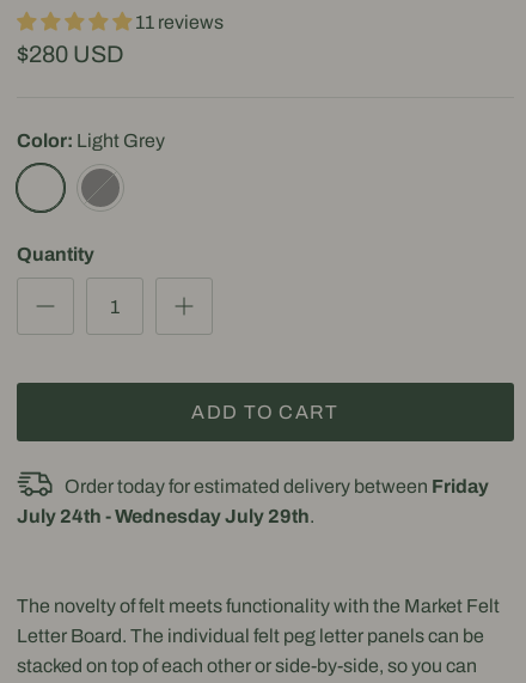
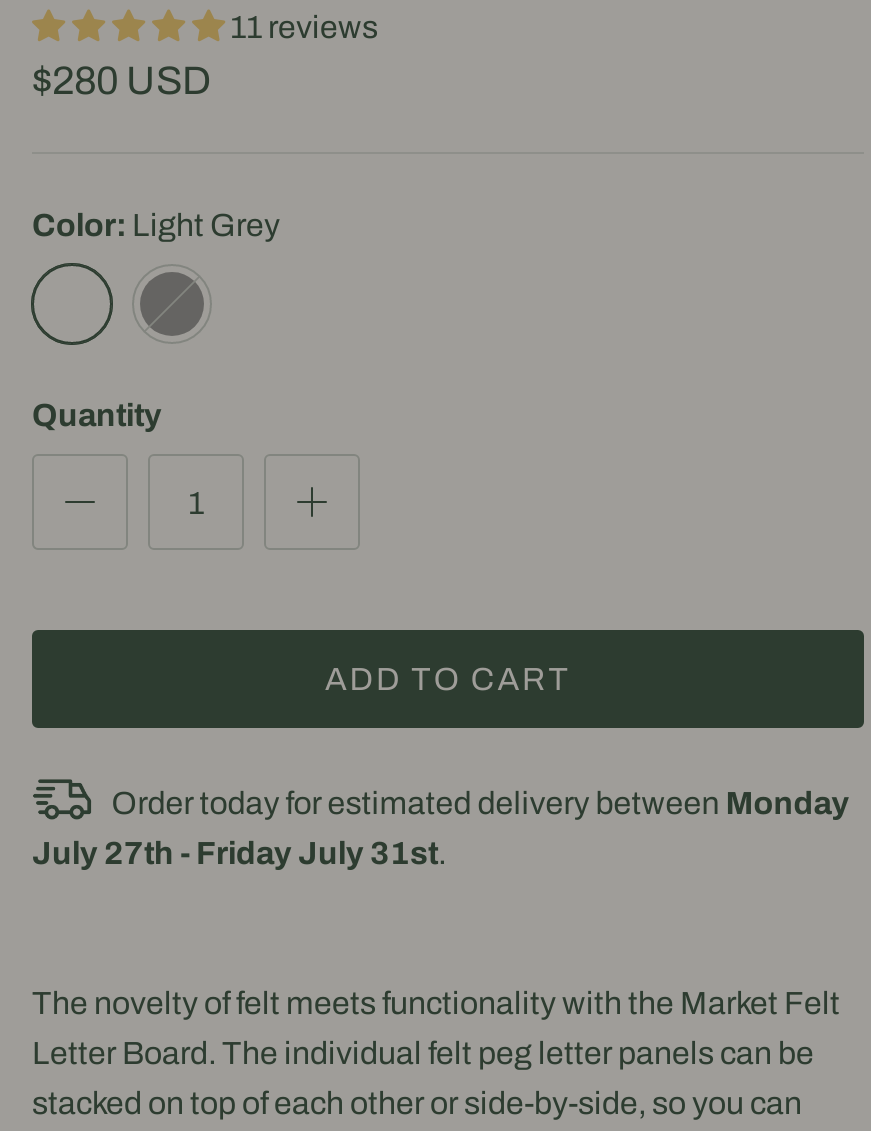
- Order today for estimated delivery between Friday
+ Order today for estimated delivery between Monday

- July 24th - Wednesday July 29th.
+ July 27th - Friday July 31st.
